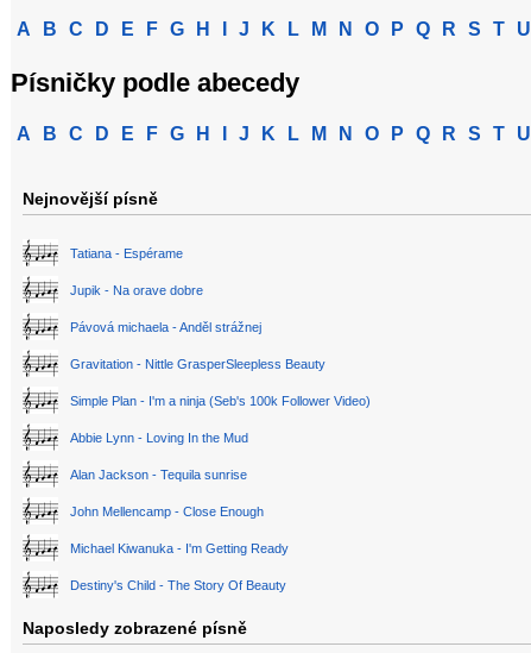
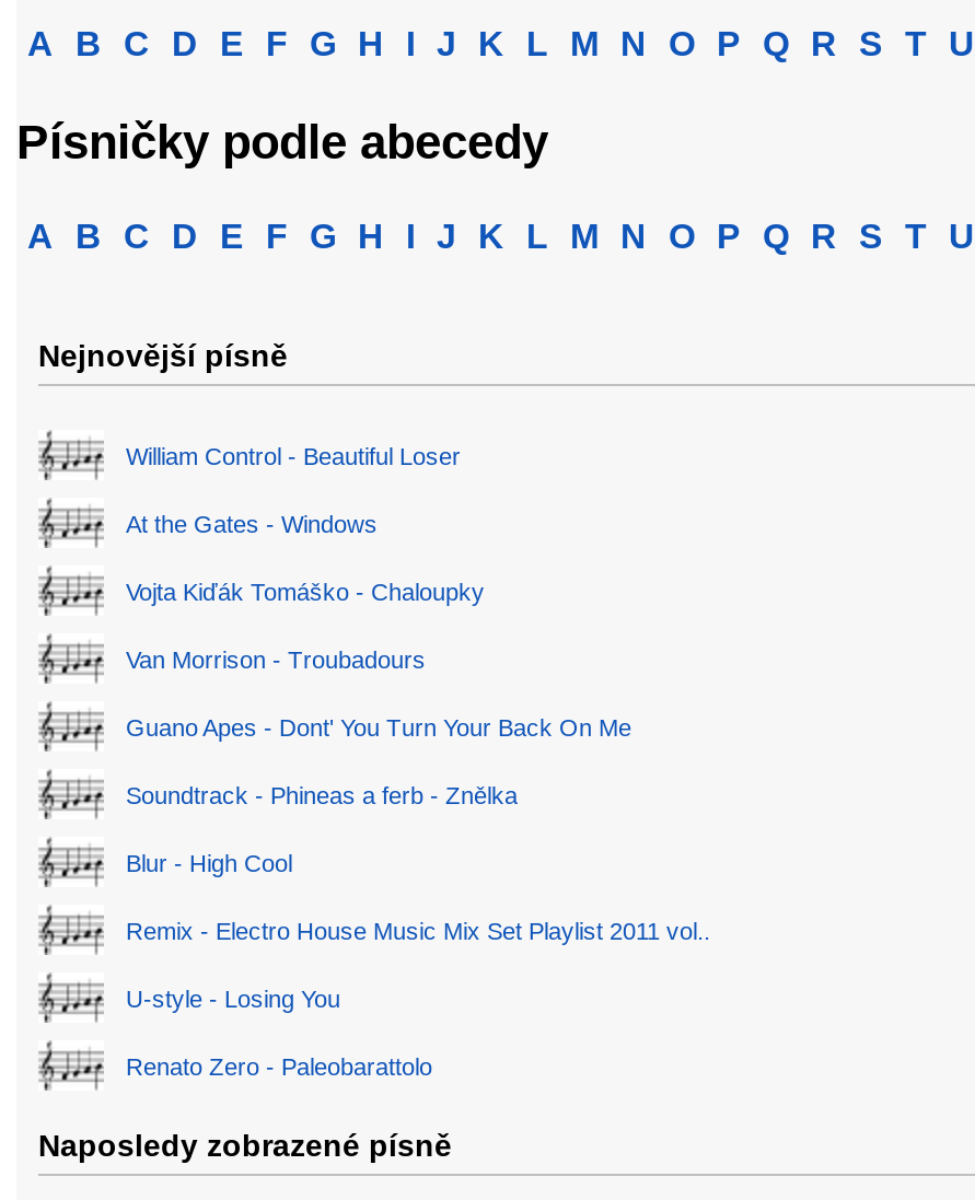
- Tatiana - Espérame
+ William Control - Beautiful Loser

- Jupik - Na orave dobre
+ At the Gates - Windows

- Pávová michaela - Anděl strážnej
+ Vojta Kiďák Tomáško - Chaloupky

- Gravitation - Nittle GrasperSleepless Beauty
+ Van Morrison - Troubadours

- Simple Plan - I'm a ninja (Seb's 100k Follower Video)
+ Guano Apes - Dont' You Turn Your Back On Me

- Abbie Lynn - Loving In the Mud
+ Soundtrack - Phineas a ferb - Znělka

- Alan Jackson - Tequila sunrise
+ Blur - High Cool

- John Mellencamp - Close Enough
+ Remix - Electro House Music Mix Set Playlist 2011 vol..

- Michael Kiwanuka - I'm Getting Ready
+ U-style - Losing You

- Destiny's Child - The Story Of Beauty
+ Renato Zero - Paleobarattolo
